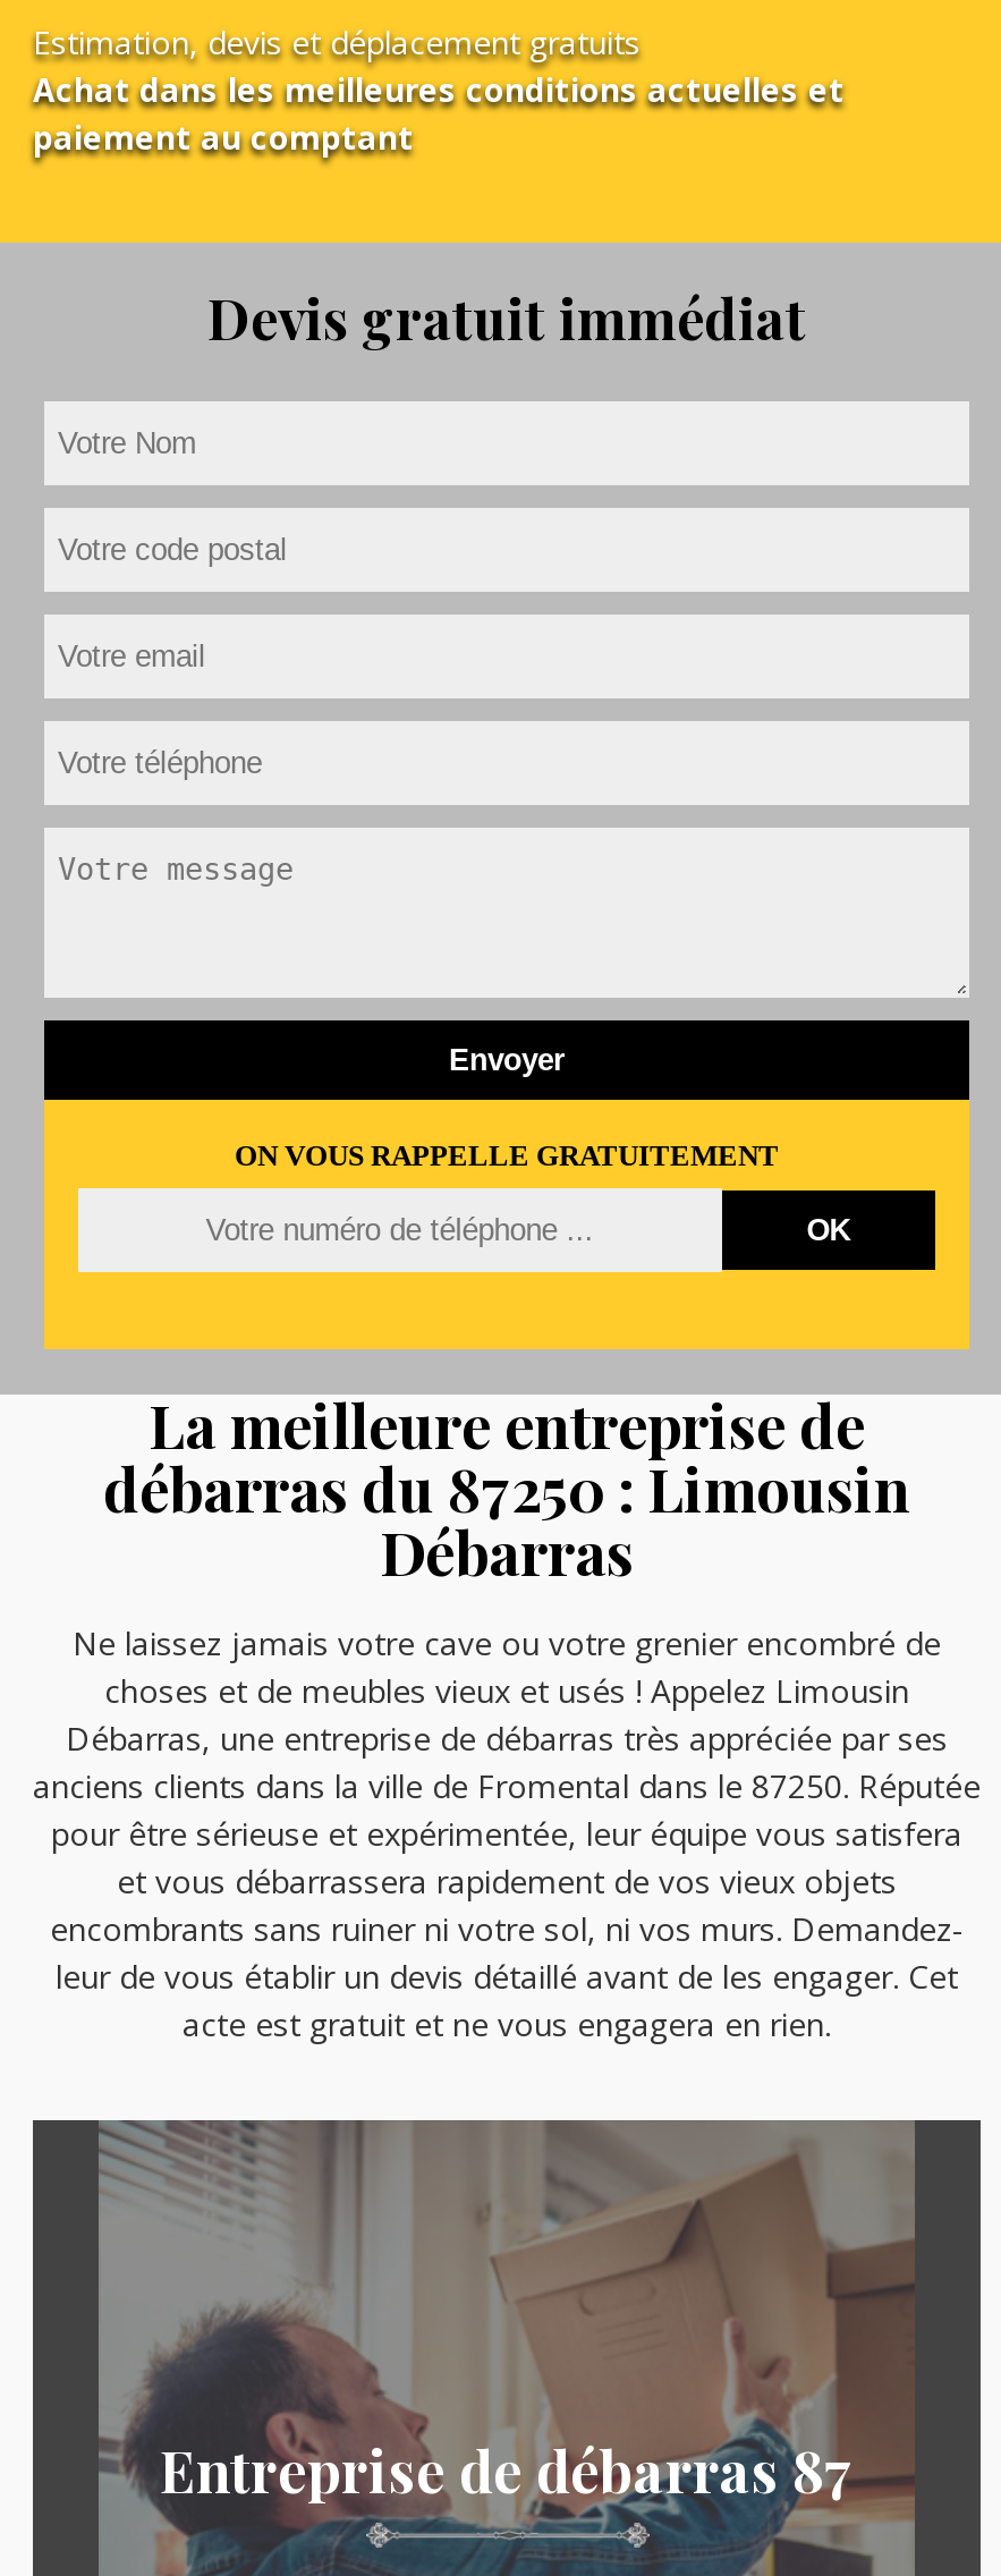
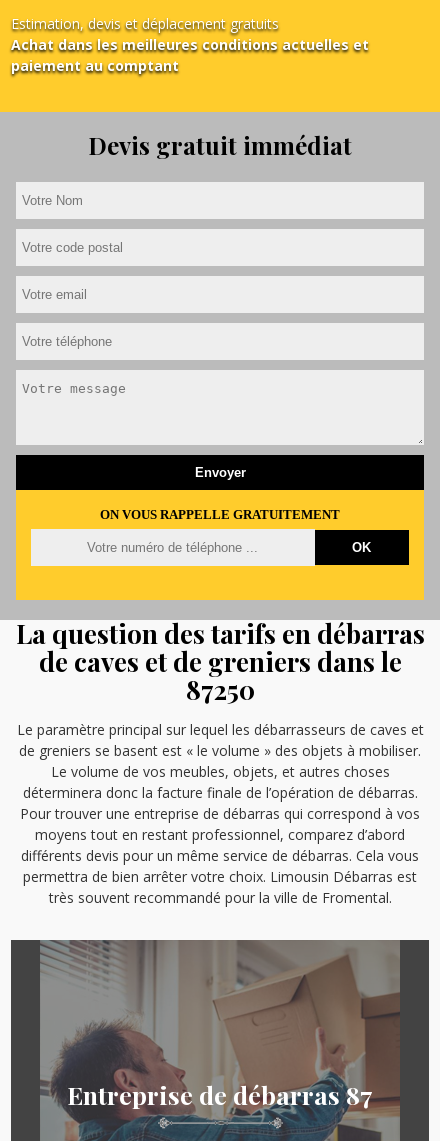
- La meilleure entreprise de
- débarras du 87250 : Limousin
- Débarras
- Ne laissez jamais votre cave ou votre grenier encombré de
- choses et de meubles vieux et usés ! Appelez Limousin
- Débarras, une entreprise de débarras très appréciée par ses
- anciens clients dans la ville de Fromental dans le 87250. Réputée
- pour être sérieuse et expérimentée, leur équipe vous satisfera
- et vous débarrassera rapidement de vos vieux objets
- encombrants sans ruiner ni votre sol, ni vos murs. Demandez-
- leur de vous établir un devis détaillé avant de les engager. Cet
- acte est gratuit et ne vous engagera en rien.
+ La question des tarifs en débarras
+ de caves et de greniers dans le
+ 87250
+ Le paramètre principal sur lequel les débarrasseurs de caves et
+ de greniers se basent est « le volume » des objets à mobiliser.
+ Le volume de vos meubles, objets, et autres choses
+ déterminera donc la facture finale de l’opération de débarras.
+ Pour trouver une entreprise de débarras qui correspond à vos
+ moyens tout en restant professionnel, comparez d’abord
+ différents devis pour un même service de débarras. Cela vous
+ permettra de bien arrêter votre choix. Limousin Débarras est
+ très souvent recommandé pour la ville de Fromental.
